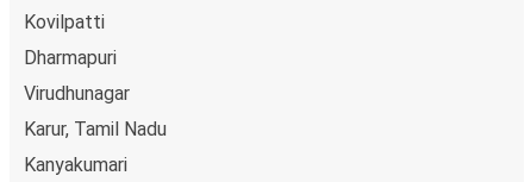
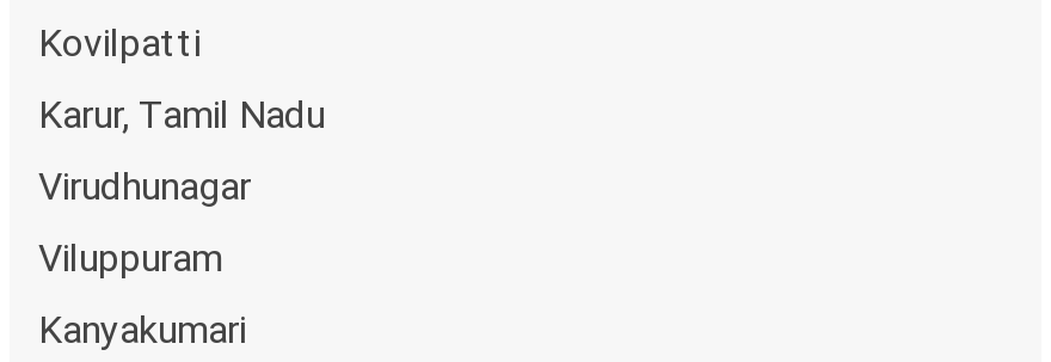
- Dharmapuri

+ Viluppuram

moved up: Karur, Tamil Nadu
